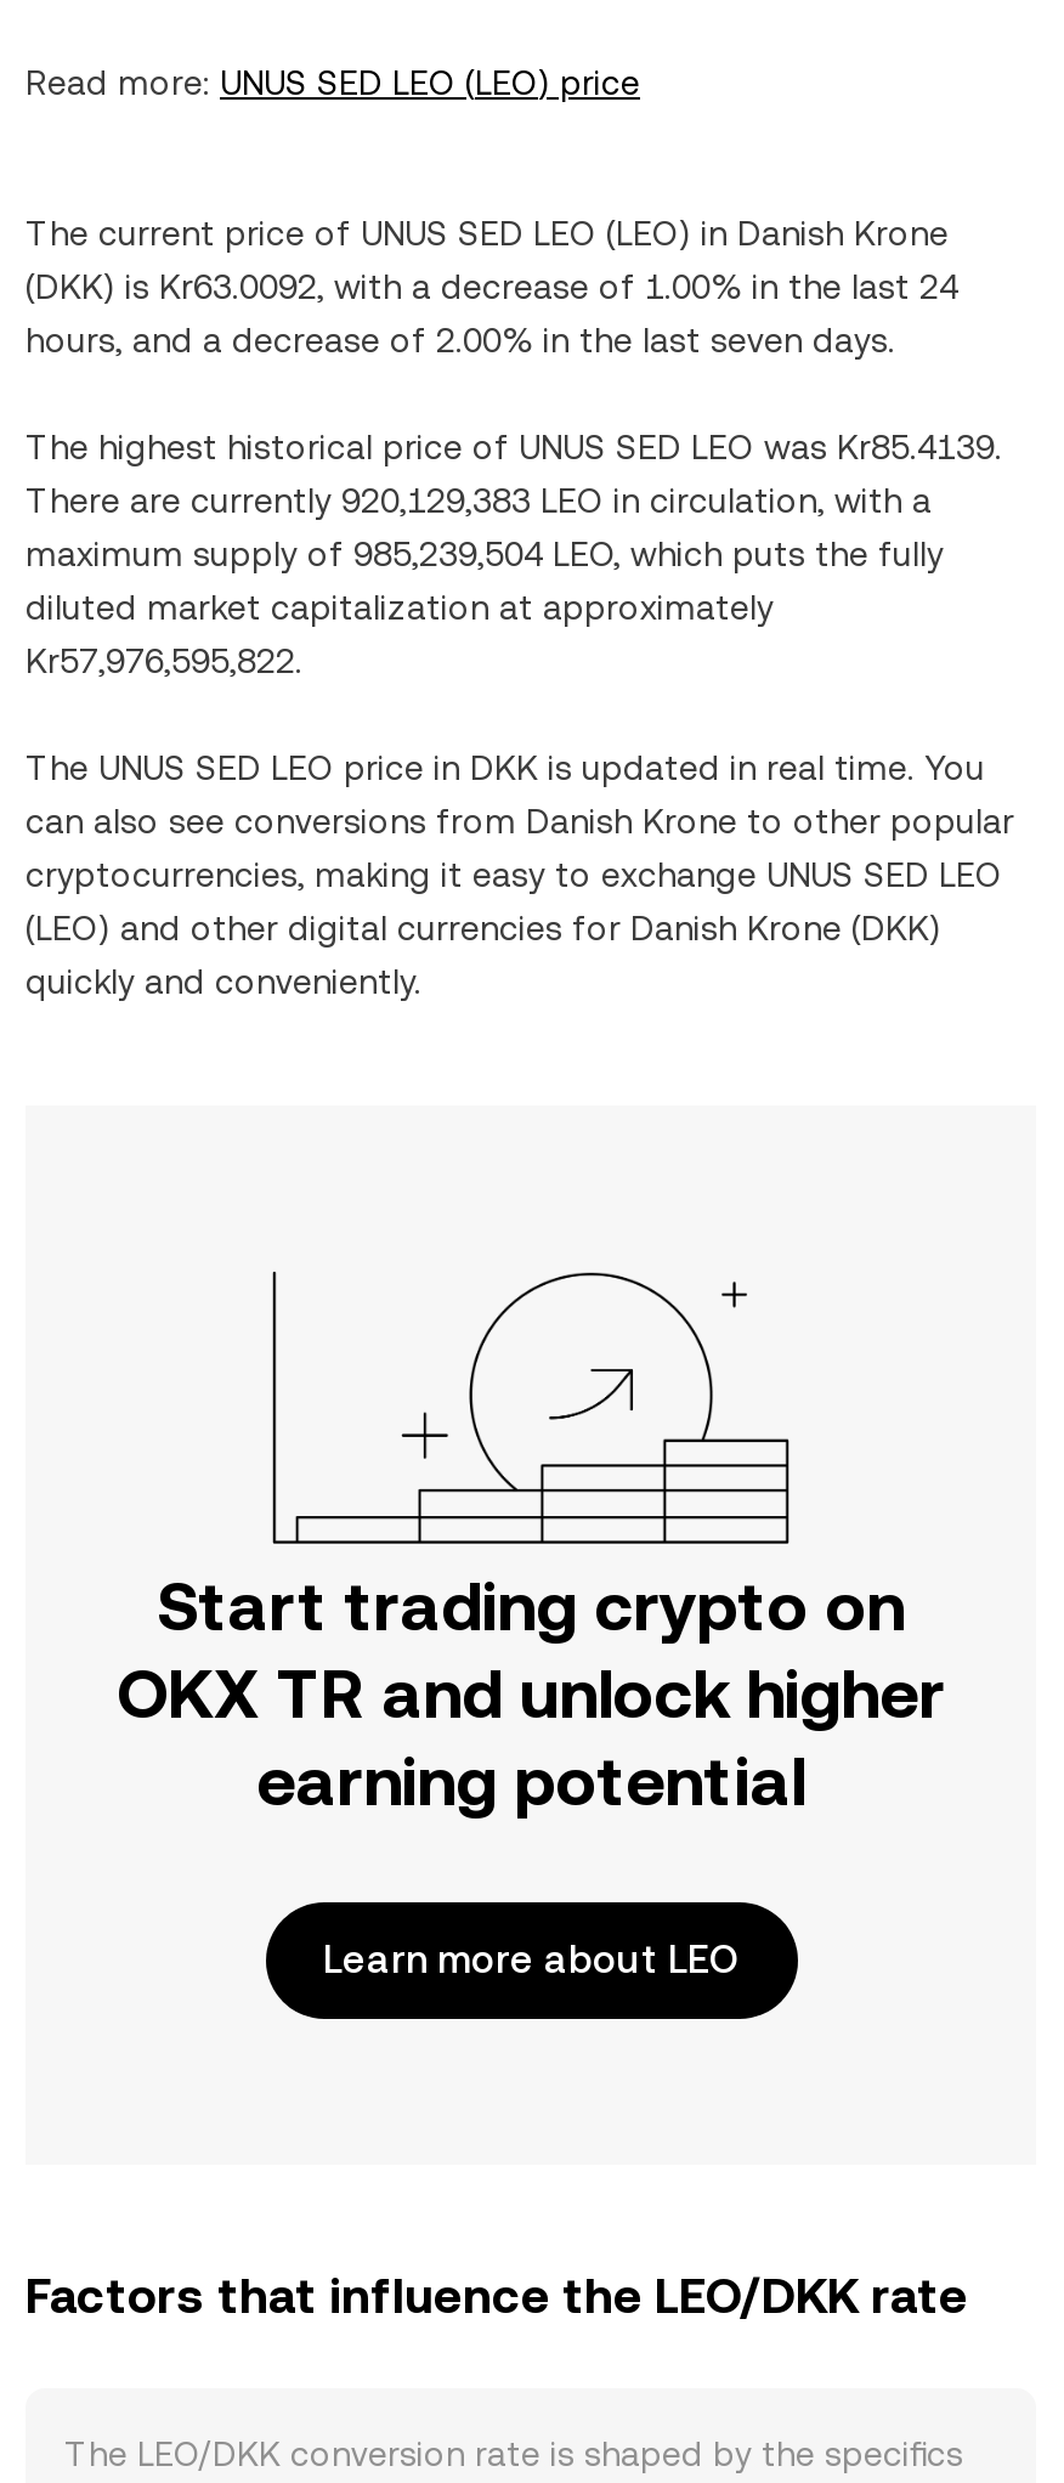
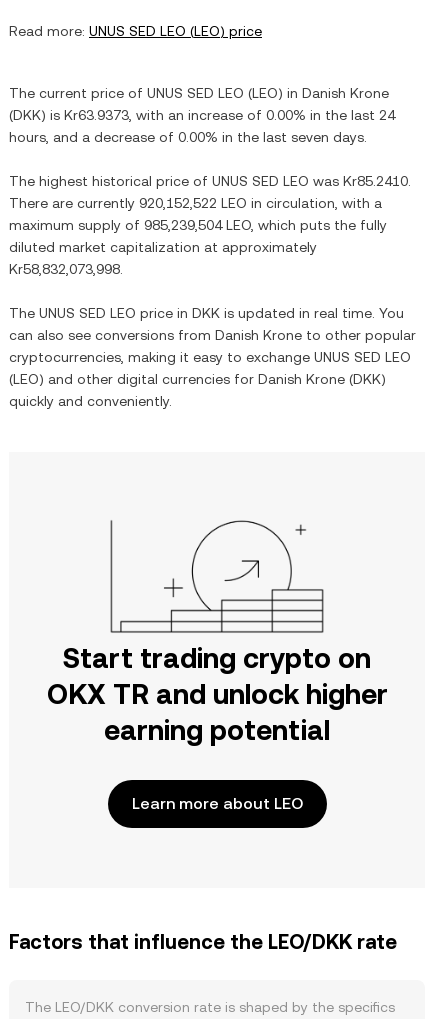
- (DKK) is Kr63.0092, with a decrease of 1.00% in the last 24
+ (DKK) is Kr63.9373, with an increase of 0.00% in the last 24

- hours, and a decrease of 2.00% in the last seven days.
+ hours, and a decrease of 0.00% in the last seven days.

- The highest historical price of UNUS SED LEO was Kr85.4139.
+ The highest historical price of UNUS SED LEO was Kr85.2410.

- There are currently 920,129,383 LEO in circulation, with a
+ There are currently 920,152,522 LEO in circulation, with a

- Kr57,976,595,822.
+ Kr58,832,073,998.
